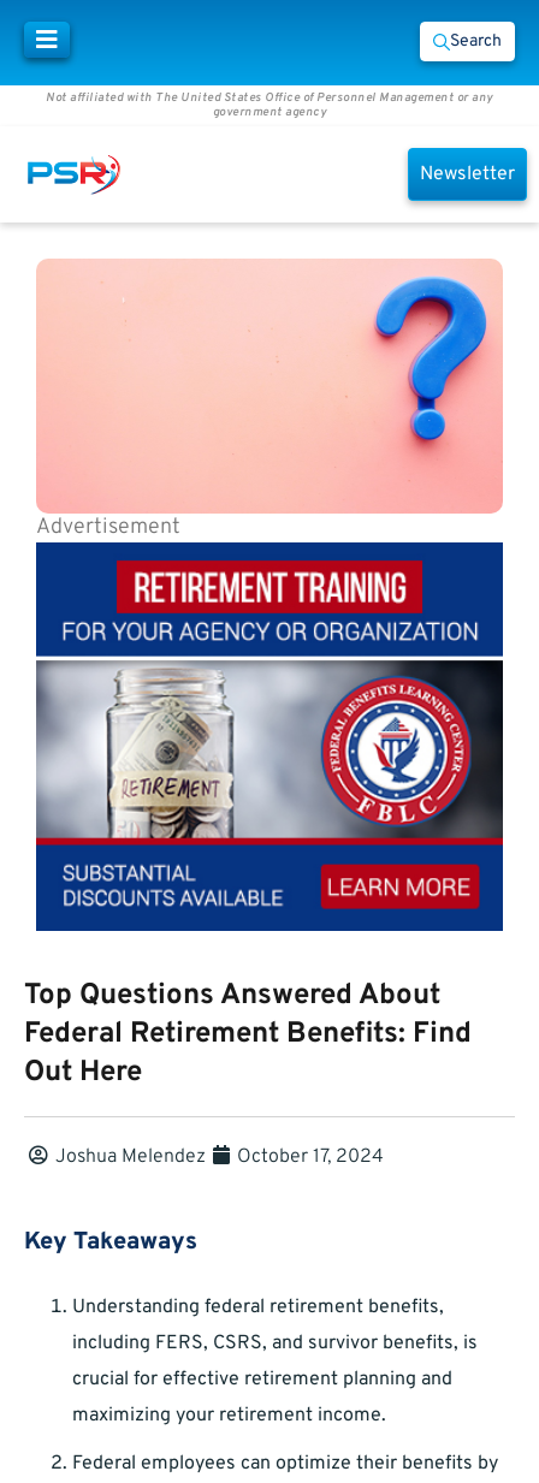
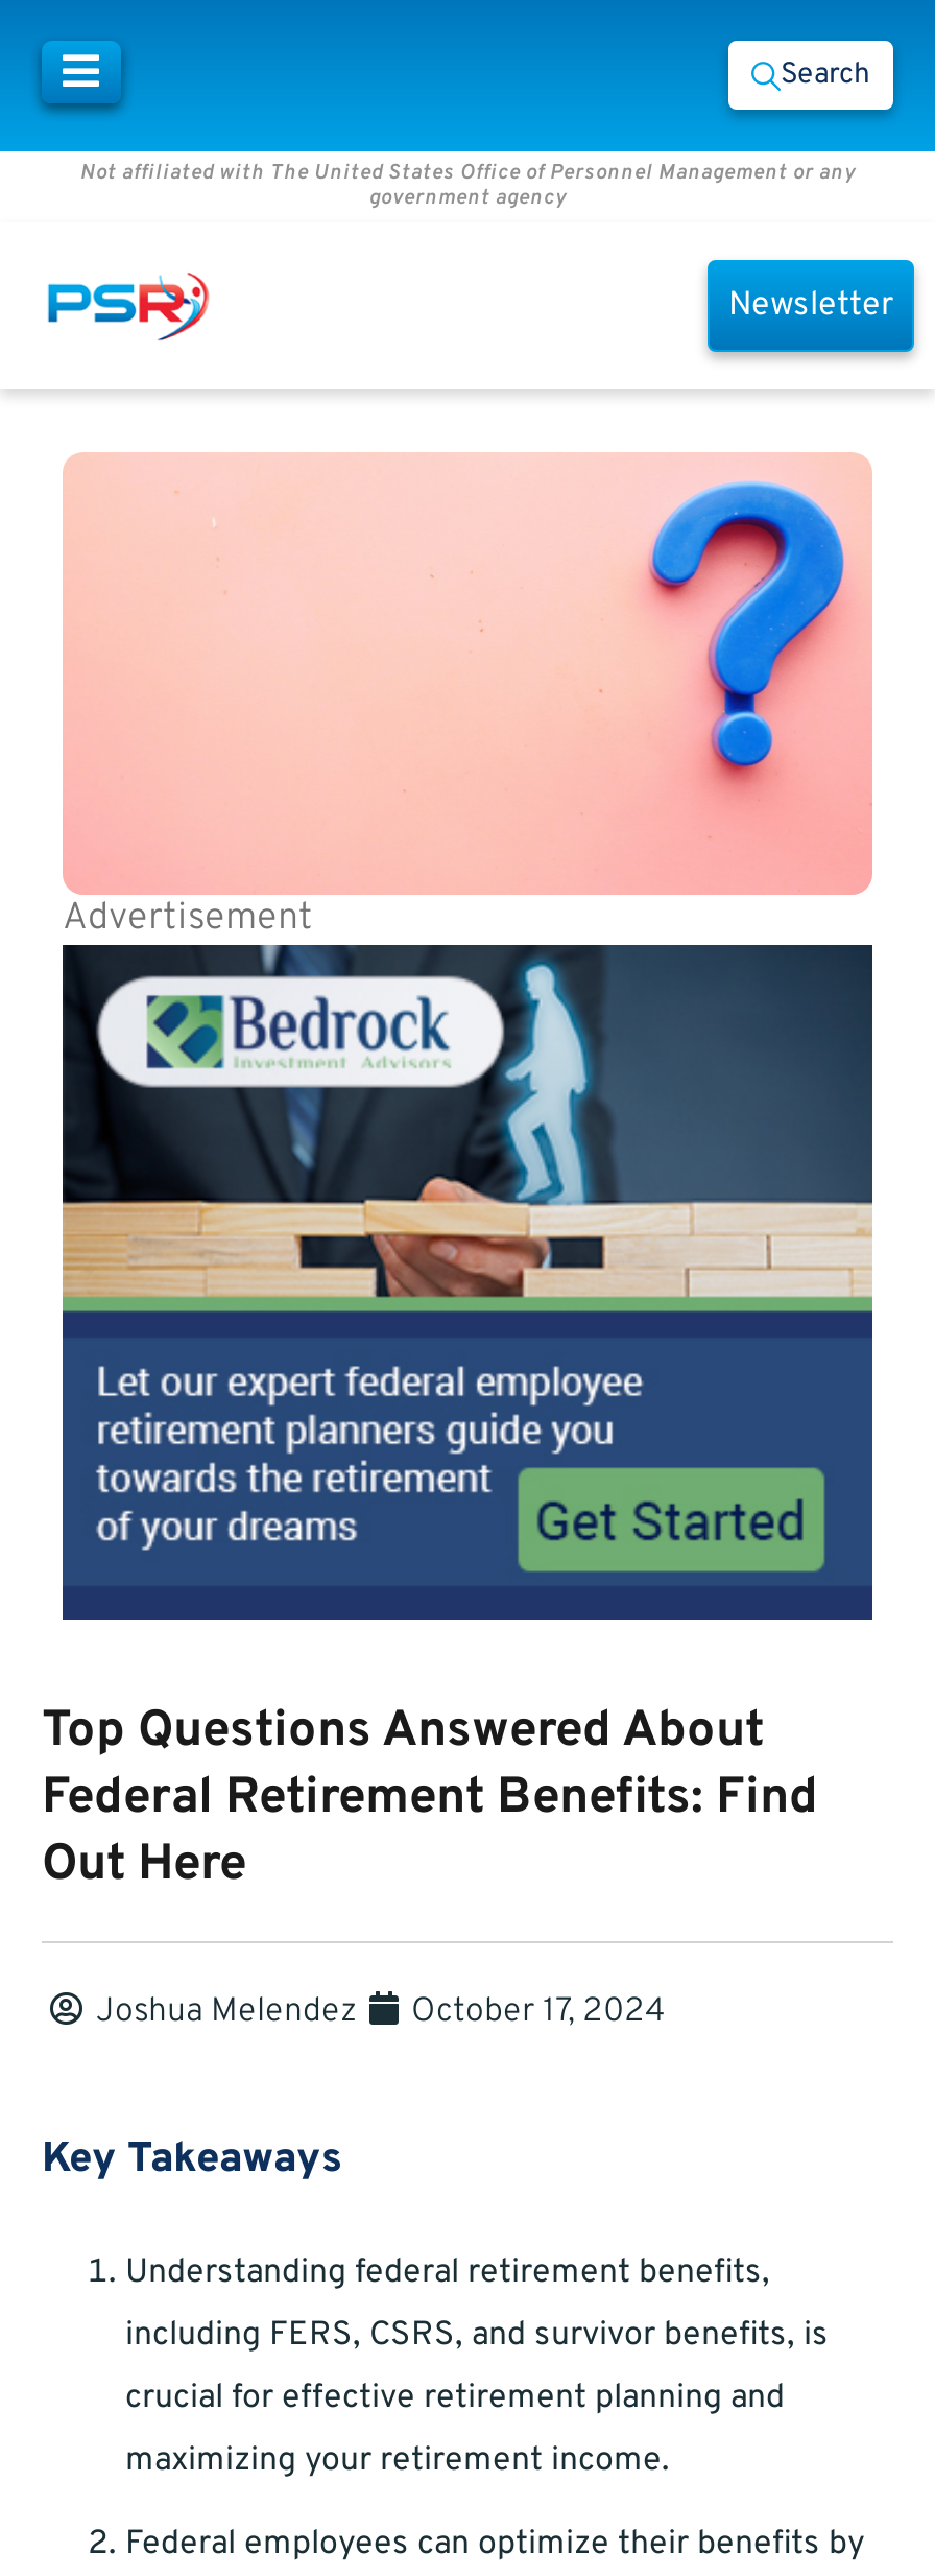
- [image]
+ [image]
